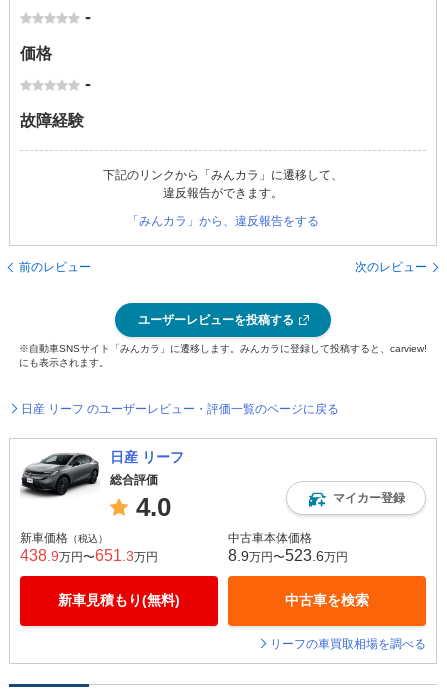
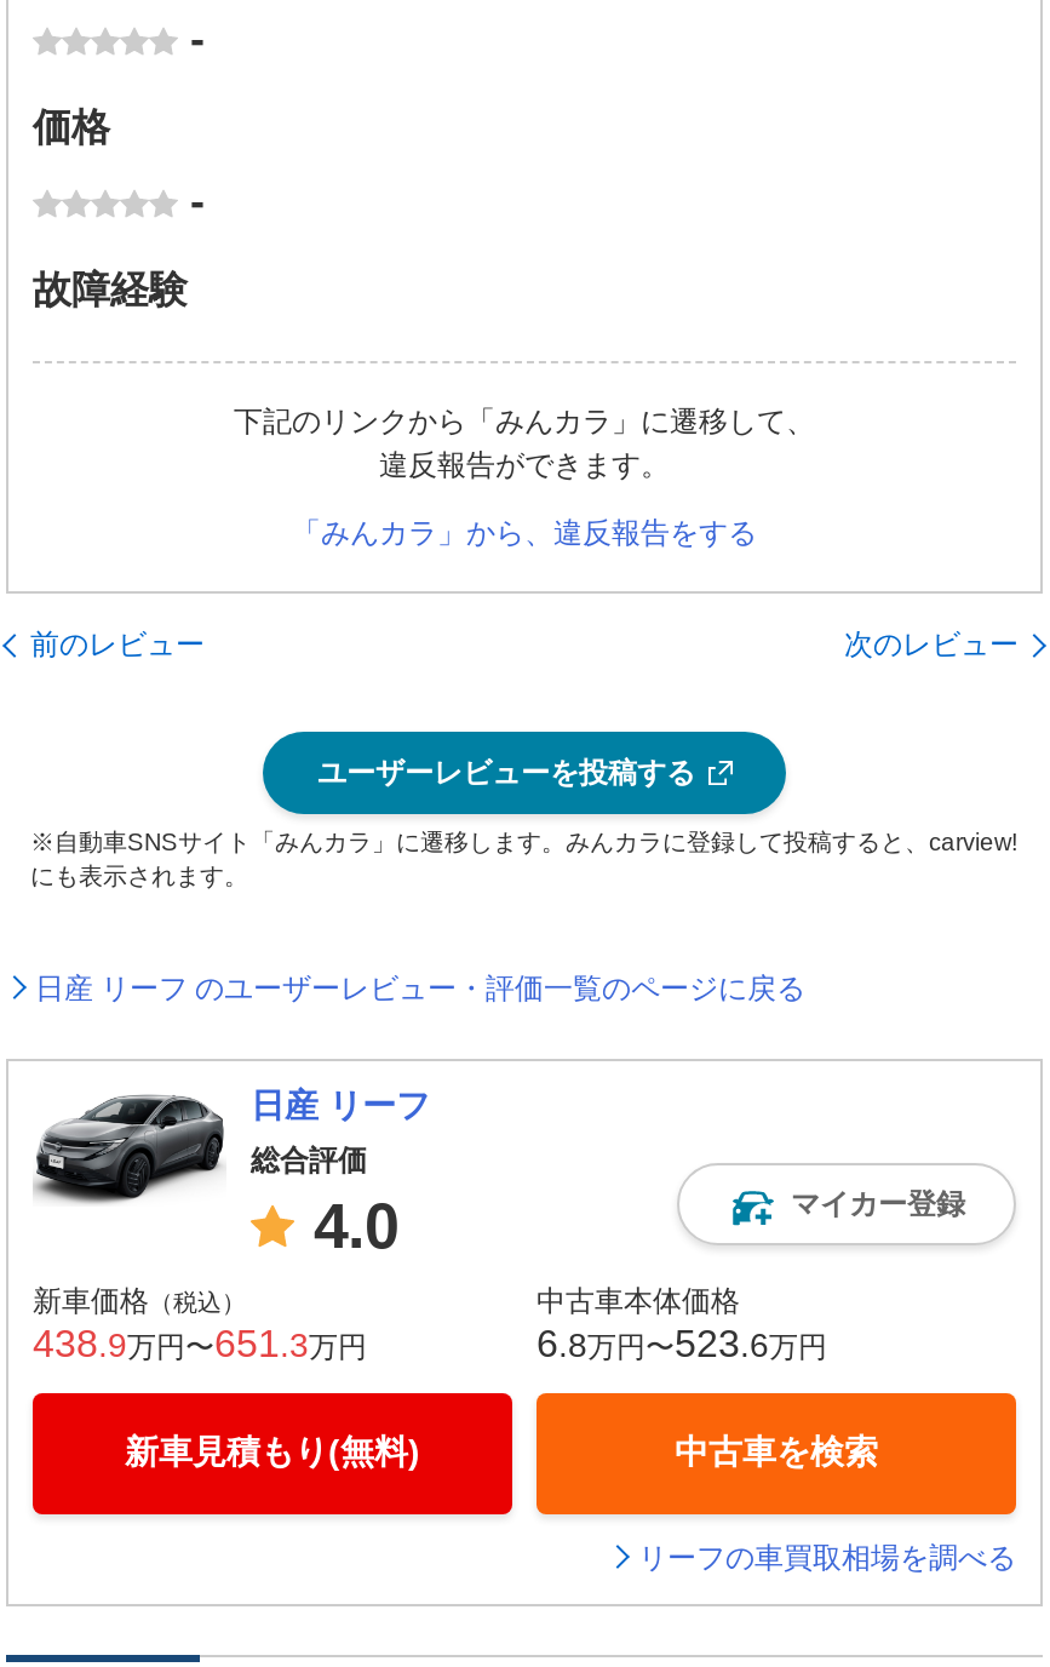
- 8.9万円〜523.6万円
+ 6.8万円〜523.6万円
